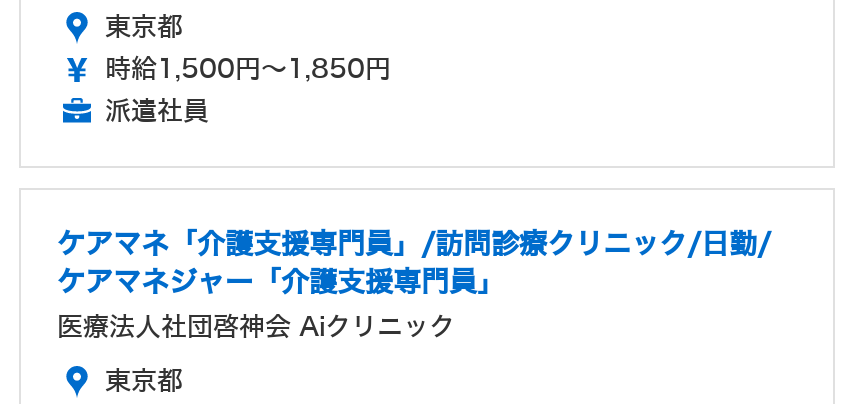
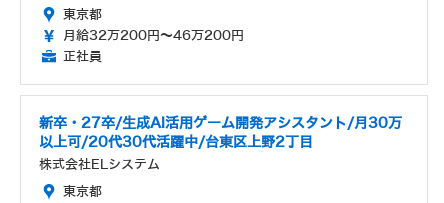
- 時給1,500円～1,850円
- 派遣社員
+ 月給32万200円～46万200円
+ 正社員

- ケアマネ「介護支援専門員」/訪問診療クリニック/日勤/
- ケアマネジャー「介護支援専門員」
+ 新卒・27卒/生成AI活用ゲーム開発アシスタント/月30万
+ 以上可/20代30代活躍中/台東区上野2丁目

- 医療法人社団啓神会 Aiクリニック
+ 株式会社ELシステム
